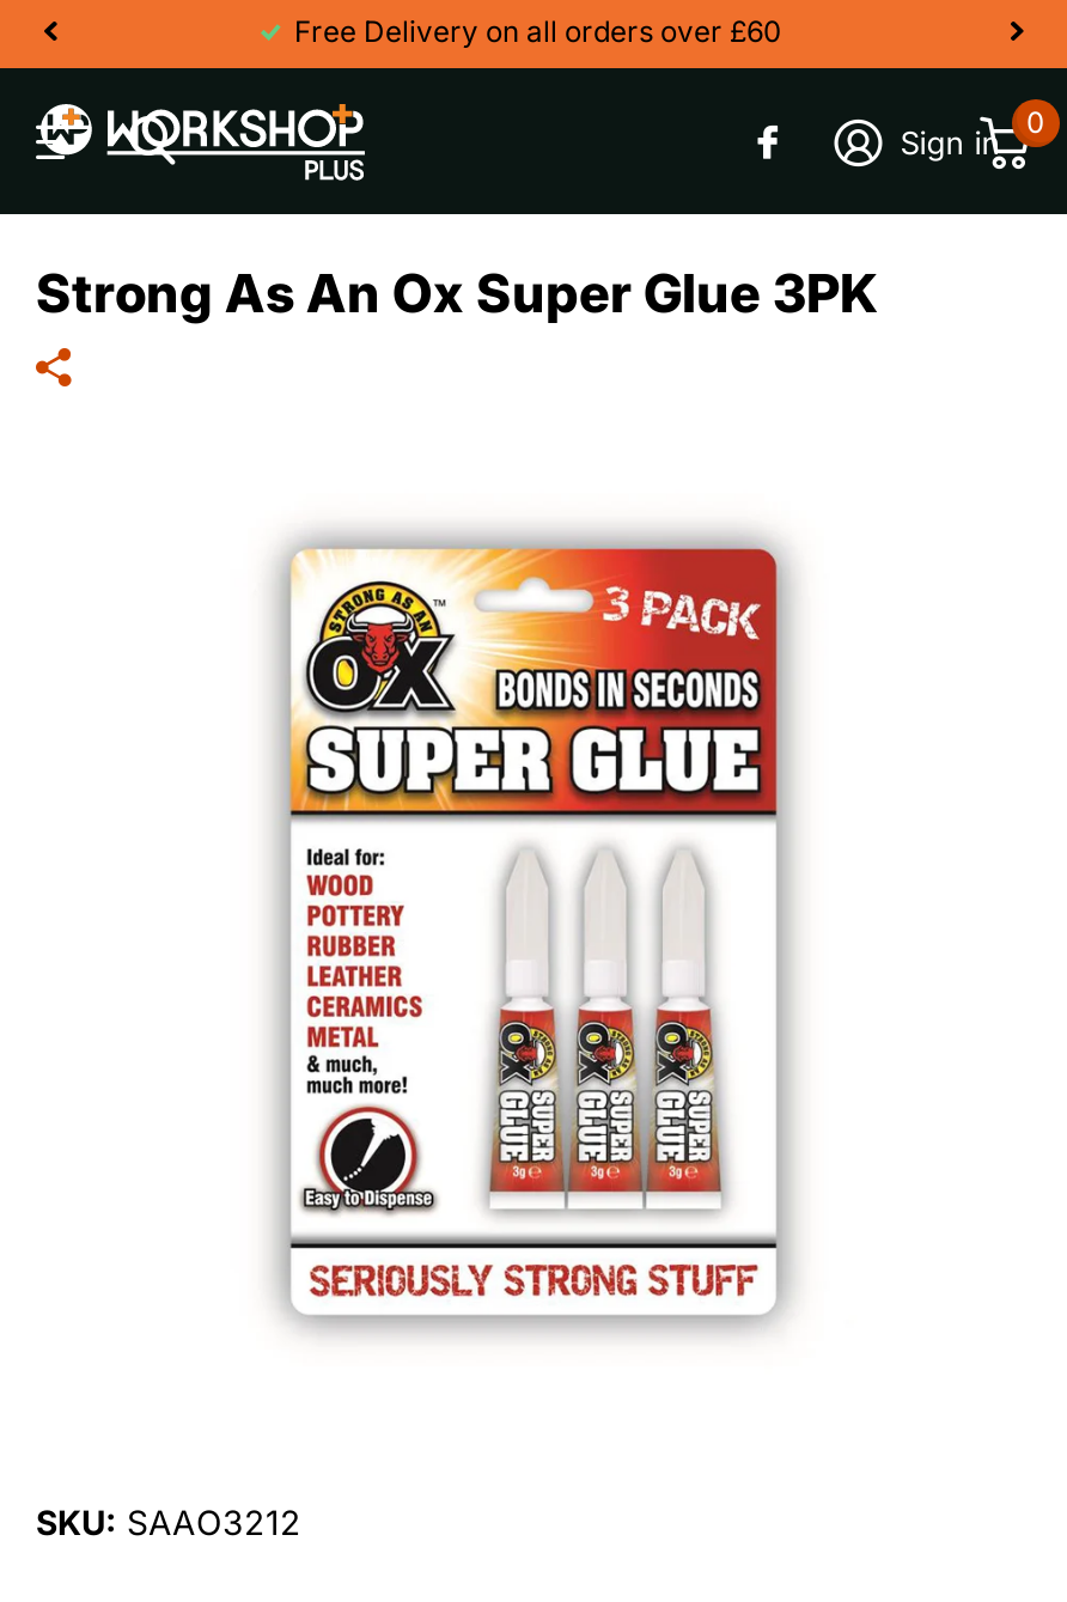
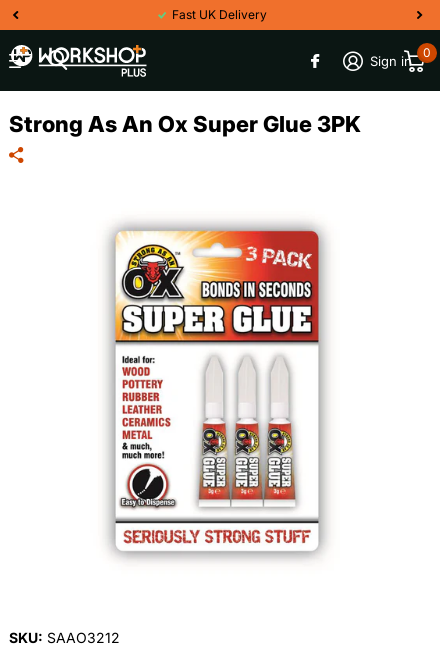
- Free Delivery on all orders over £60
+ Fast UK Delivery
